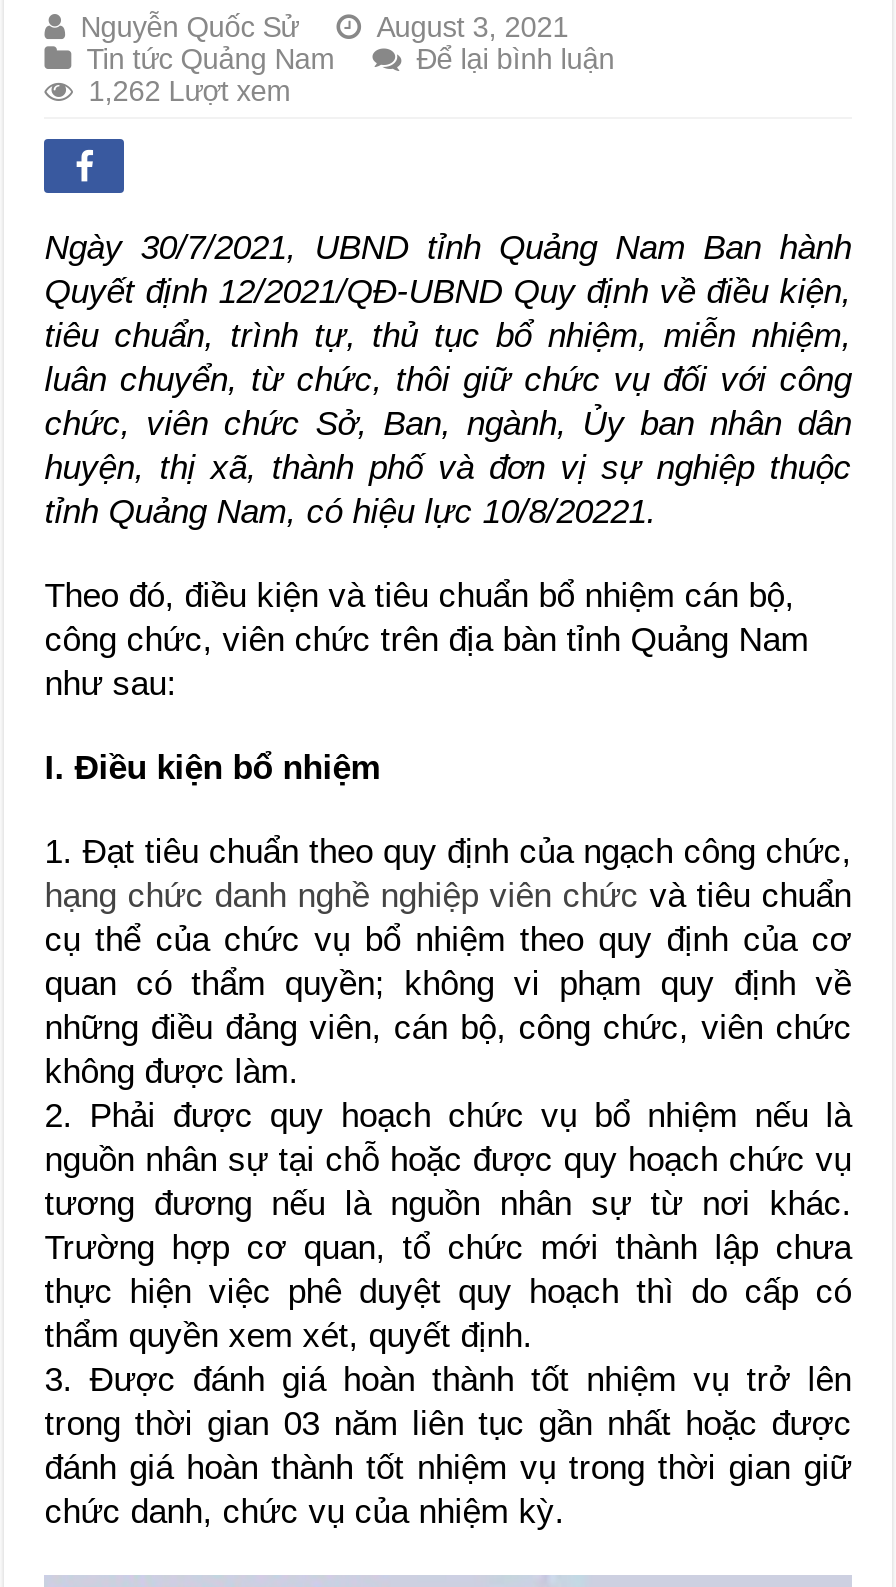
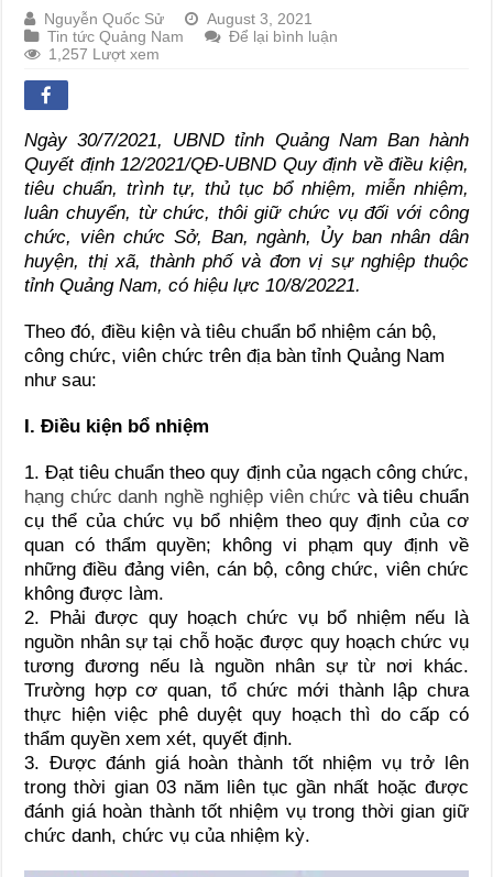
- 1,262 Lượt xem
+ 1,257 Lượt xem
